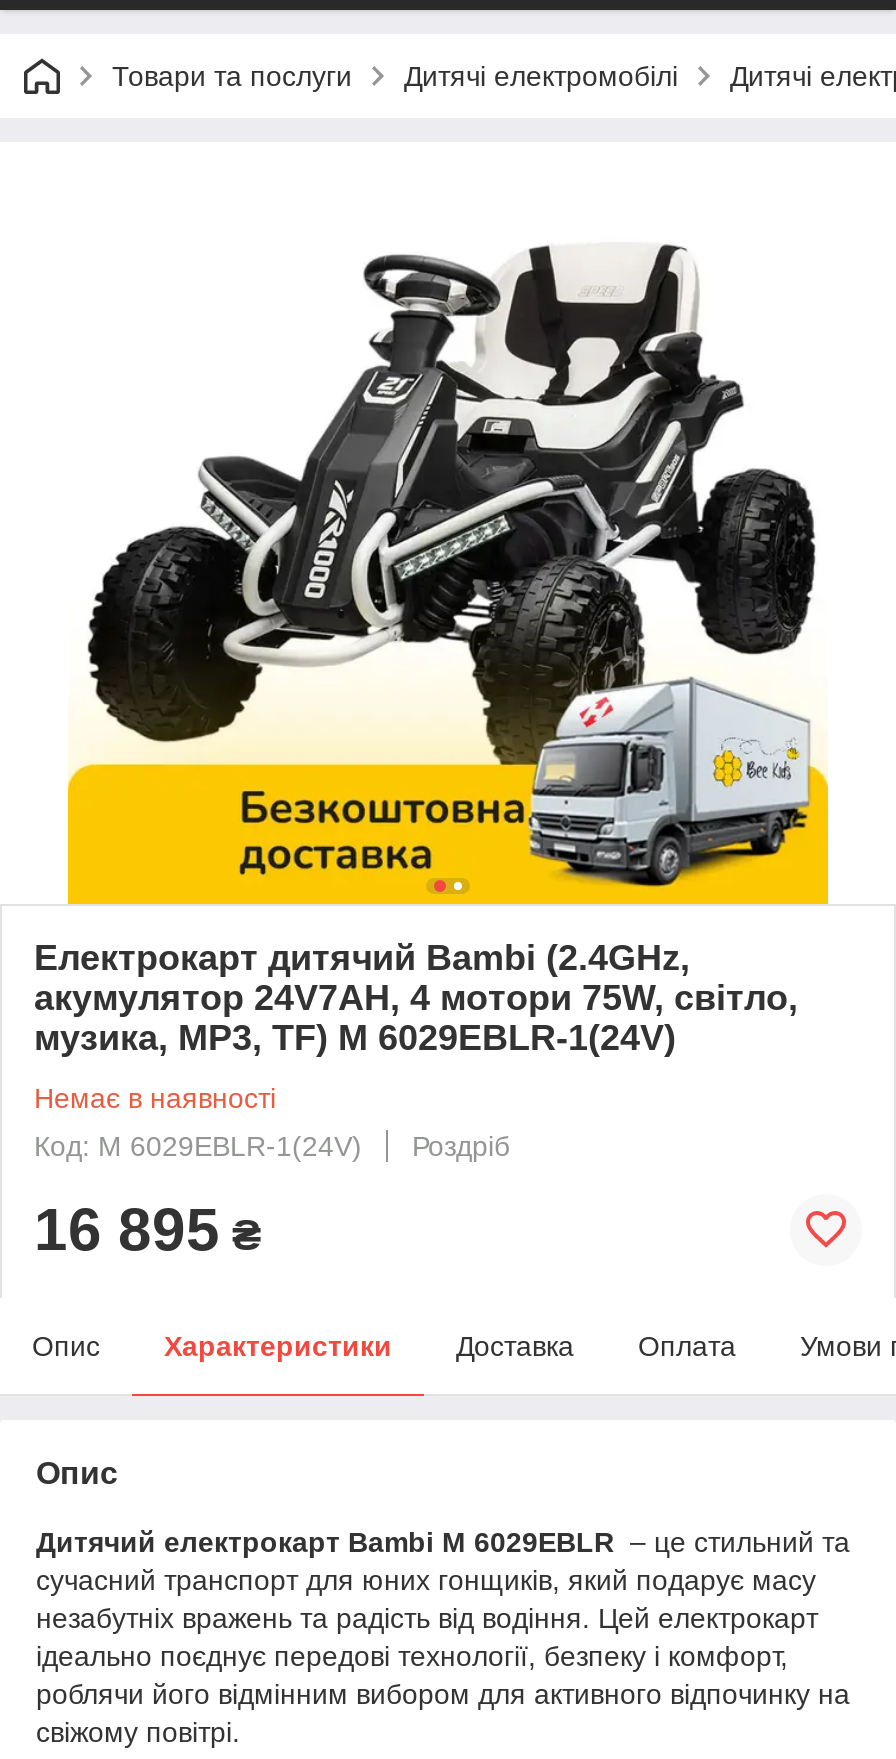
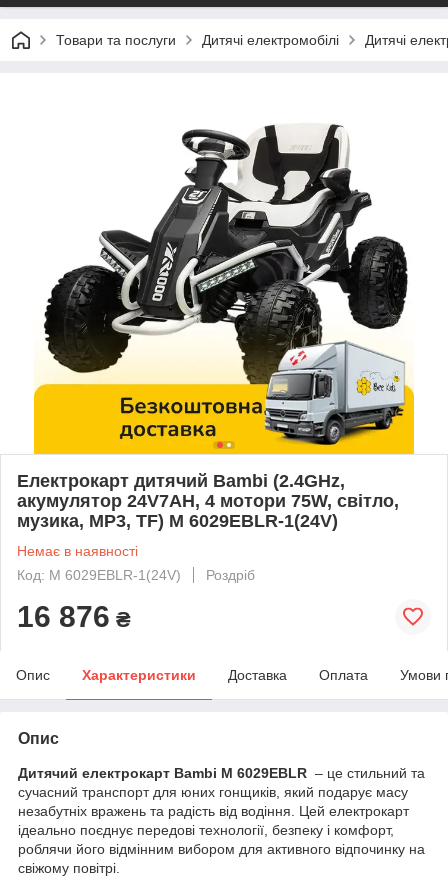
- 16 895 ₴
+ 16 876 ₴
